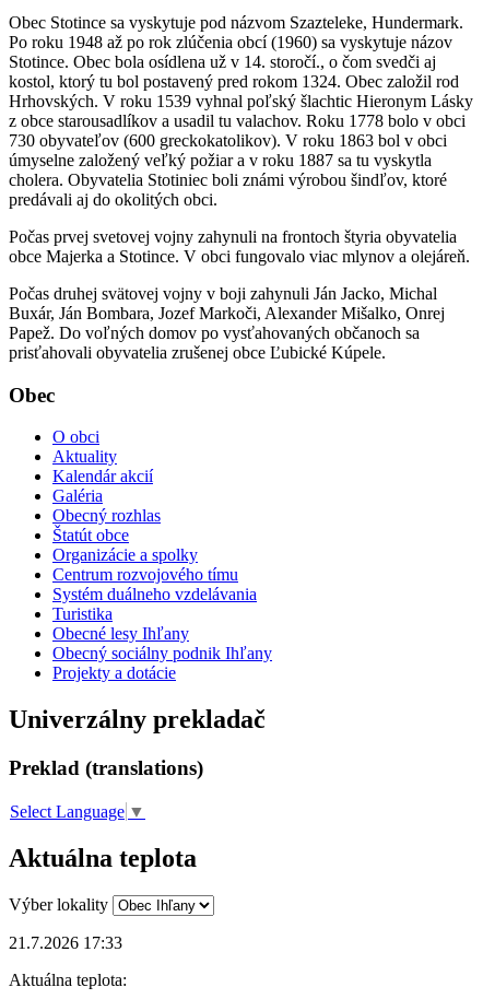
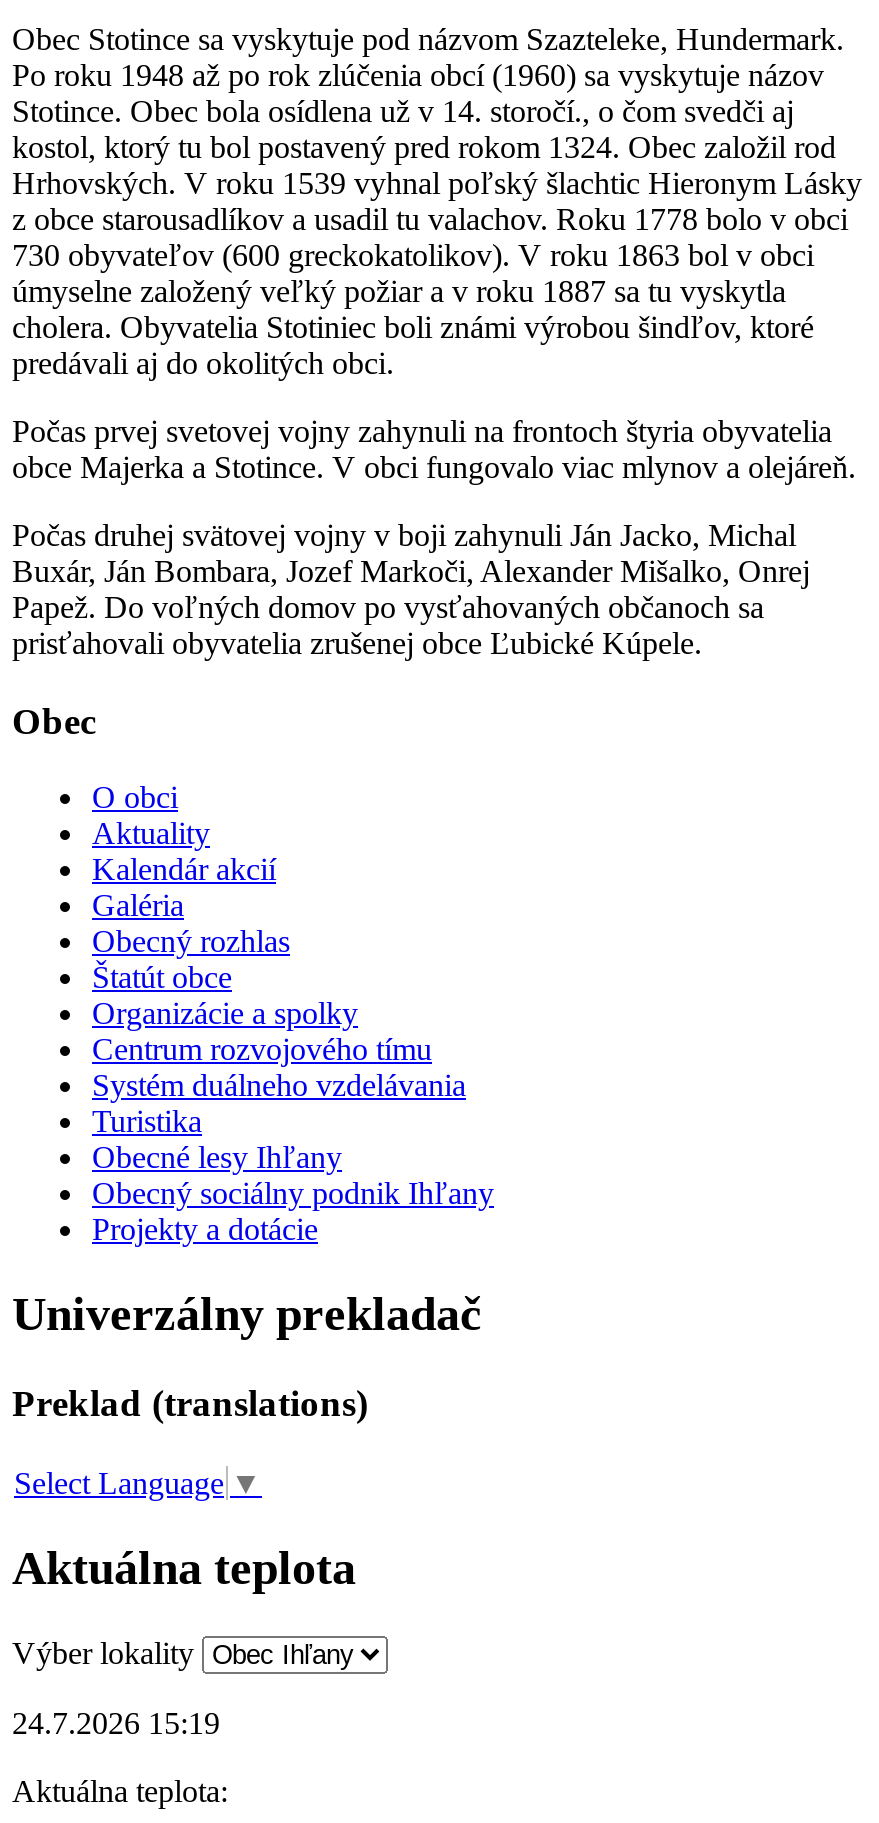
- 21.7.2026 17:33
+ 24.7.2026 15:19
